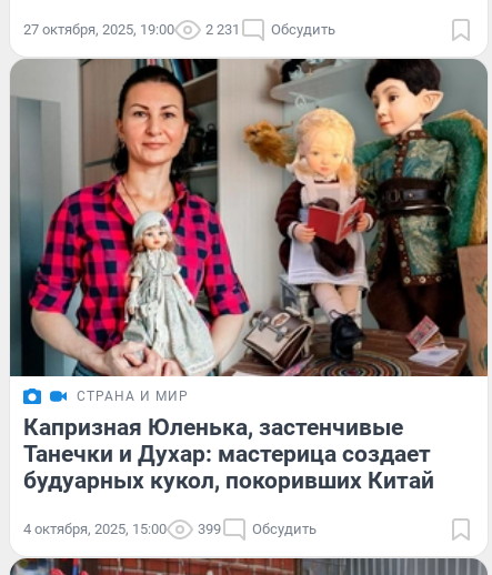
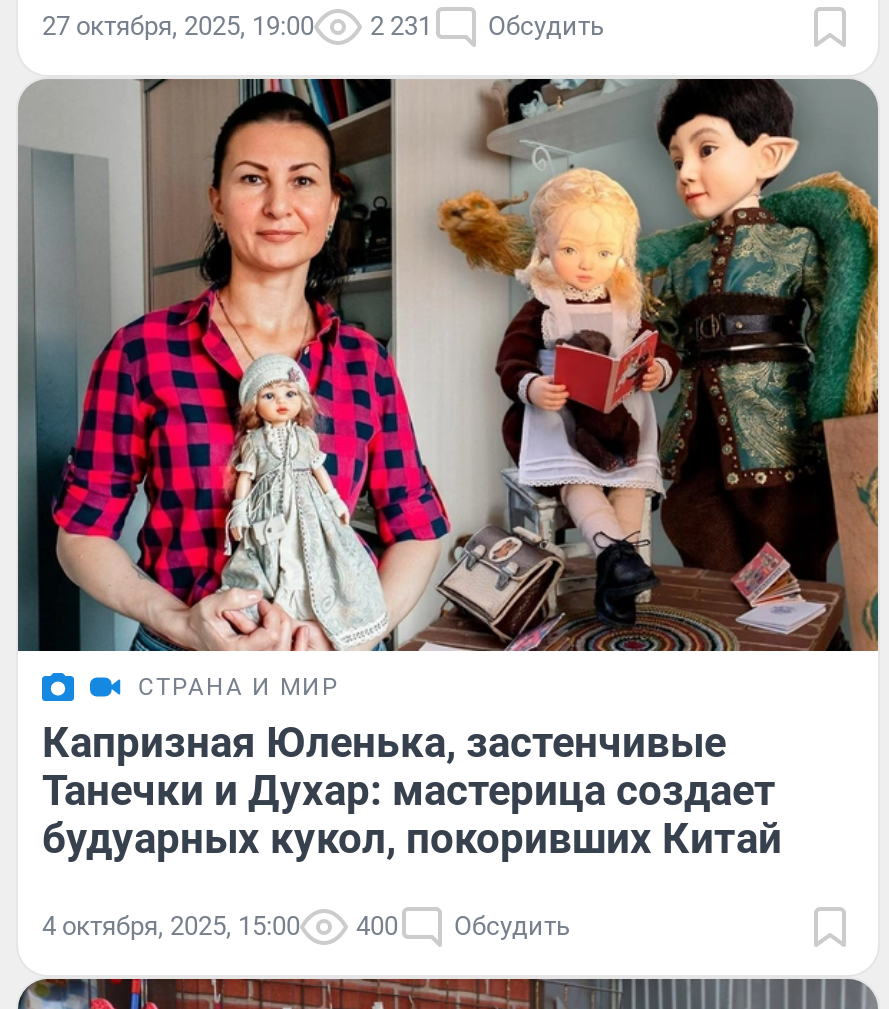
- 4 октября, 2025, 15:00 399 Обсудить
+ 4 октября, 2025, 15:00 400 Обсудить
